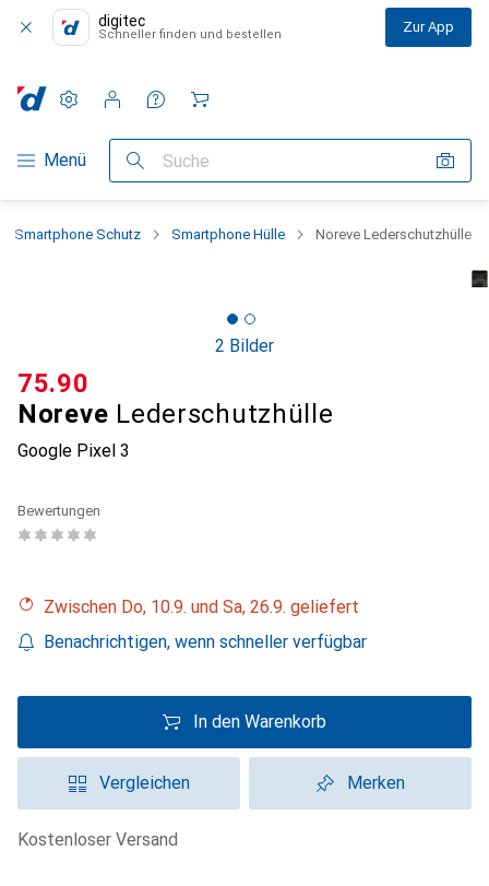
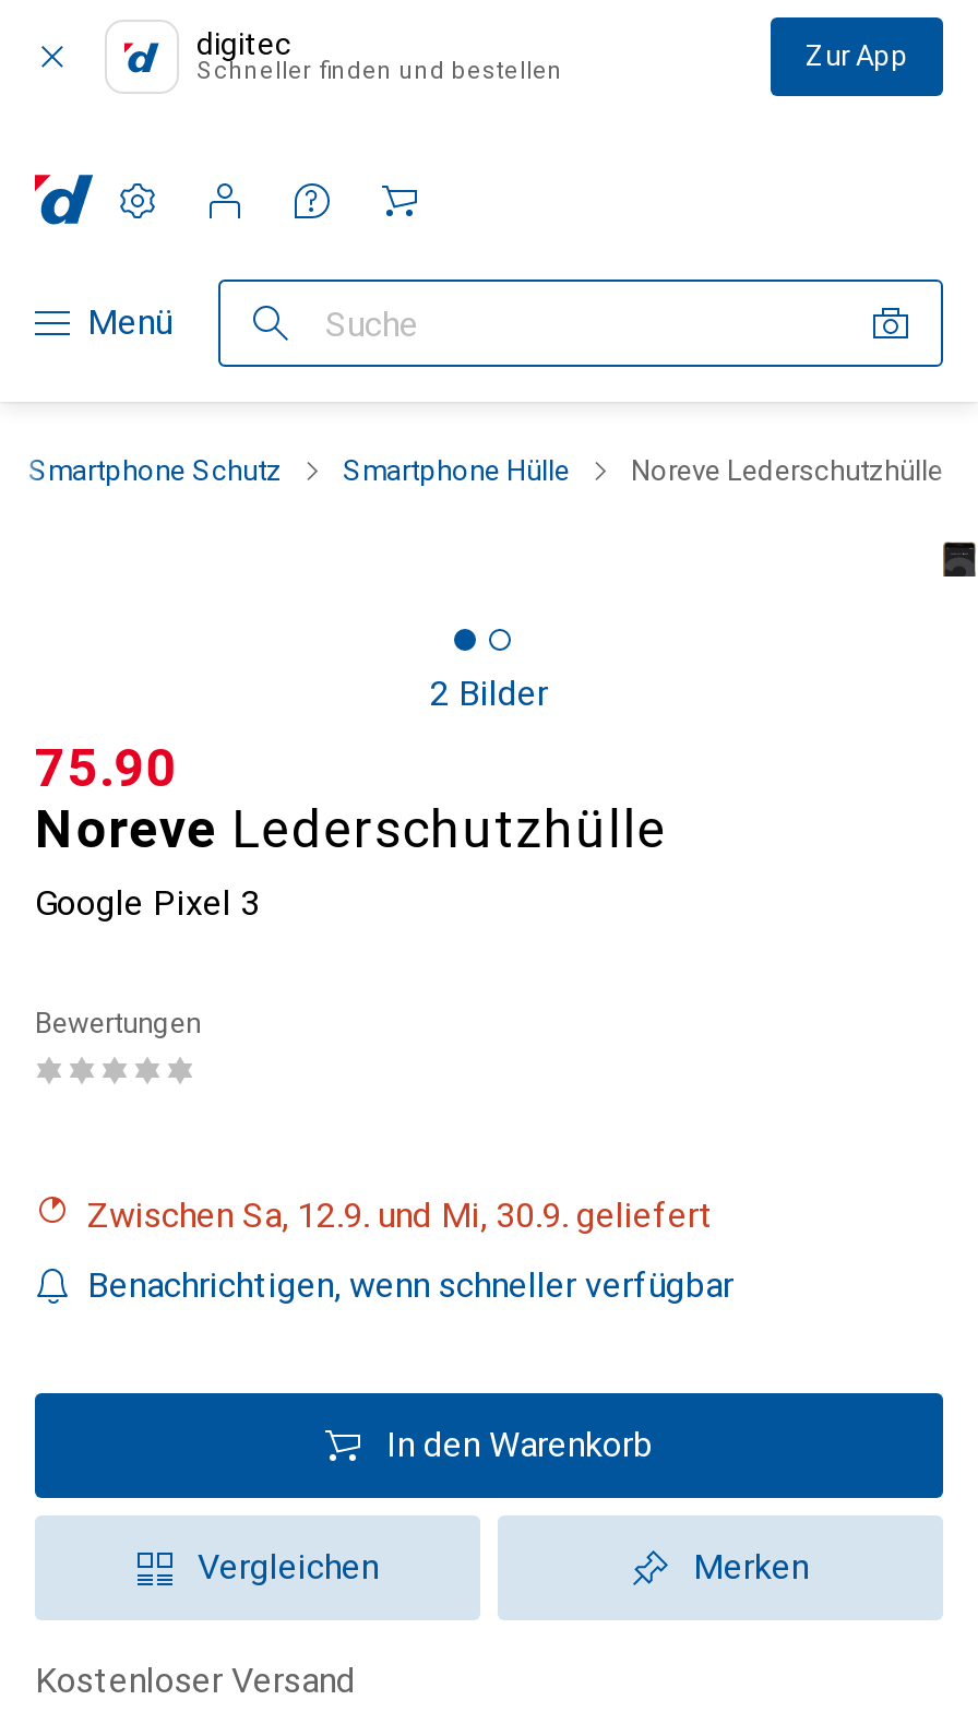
- Zwischen Do, 10.9. und Sa, 26.9. geliefert
+ Zwischen Sa, 12.9. und Mi, 30.9. geliefert
